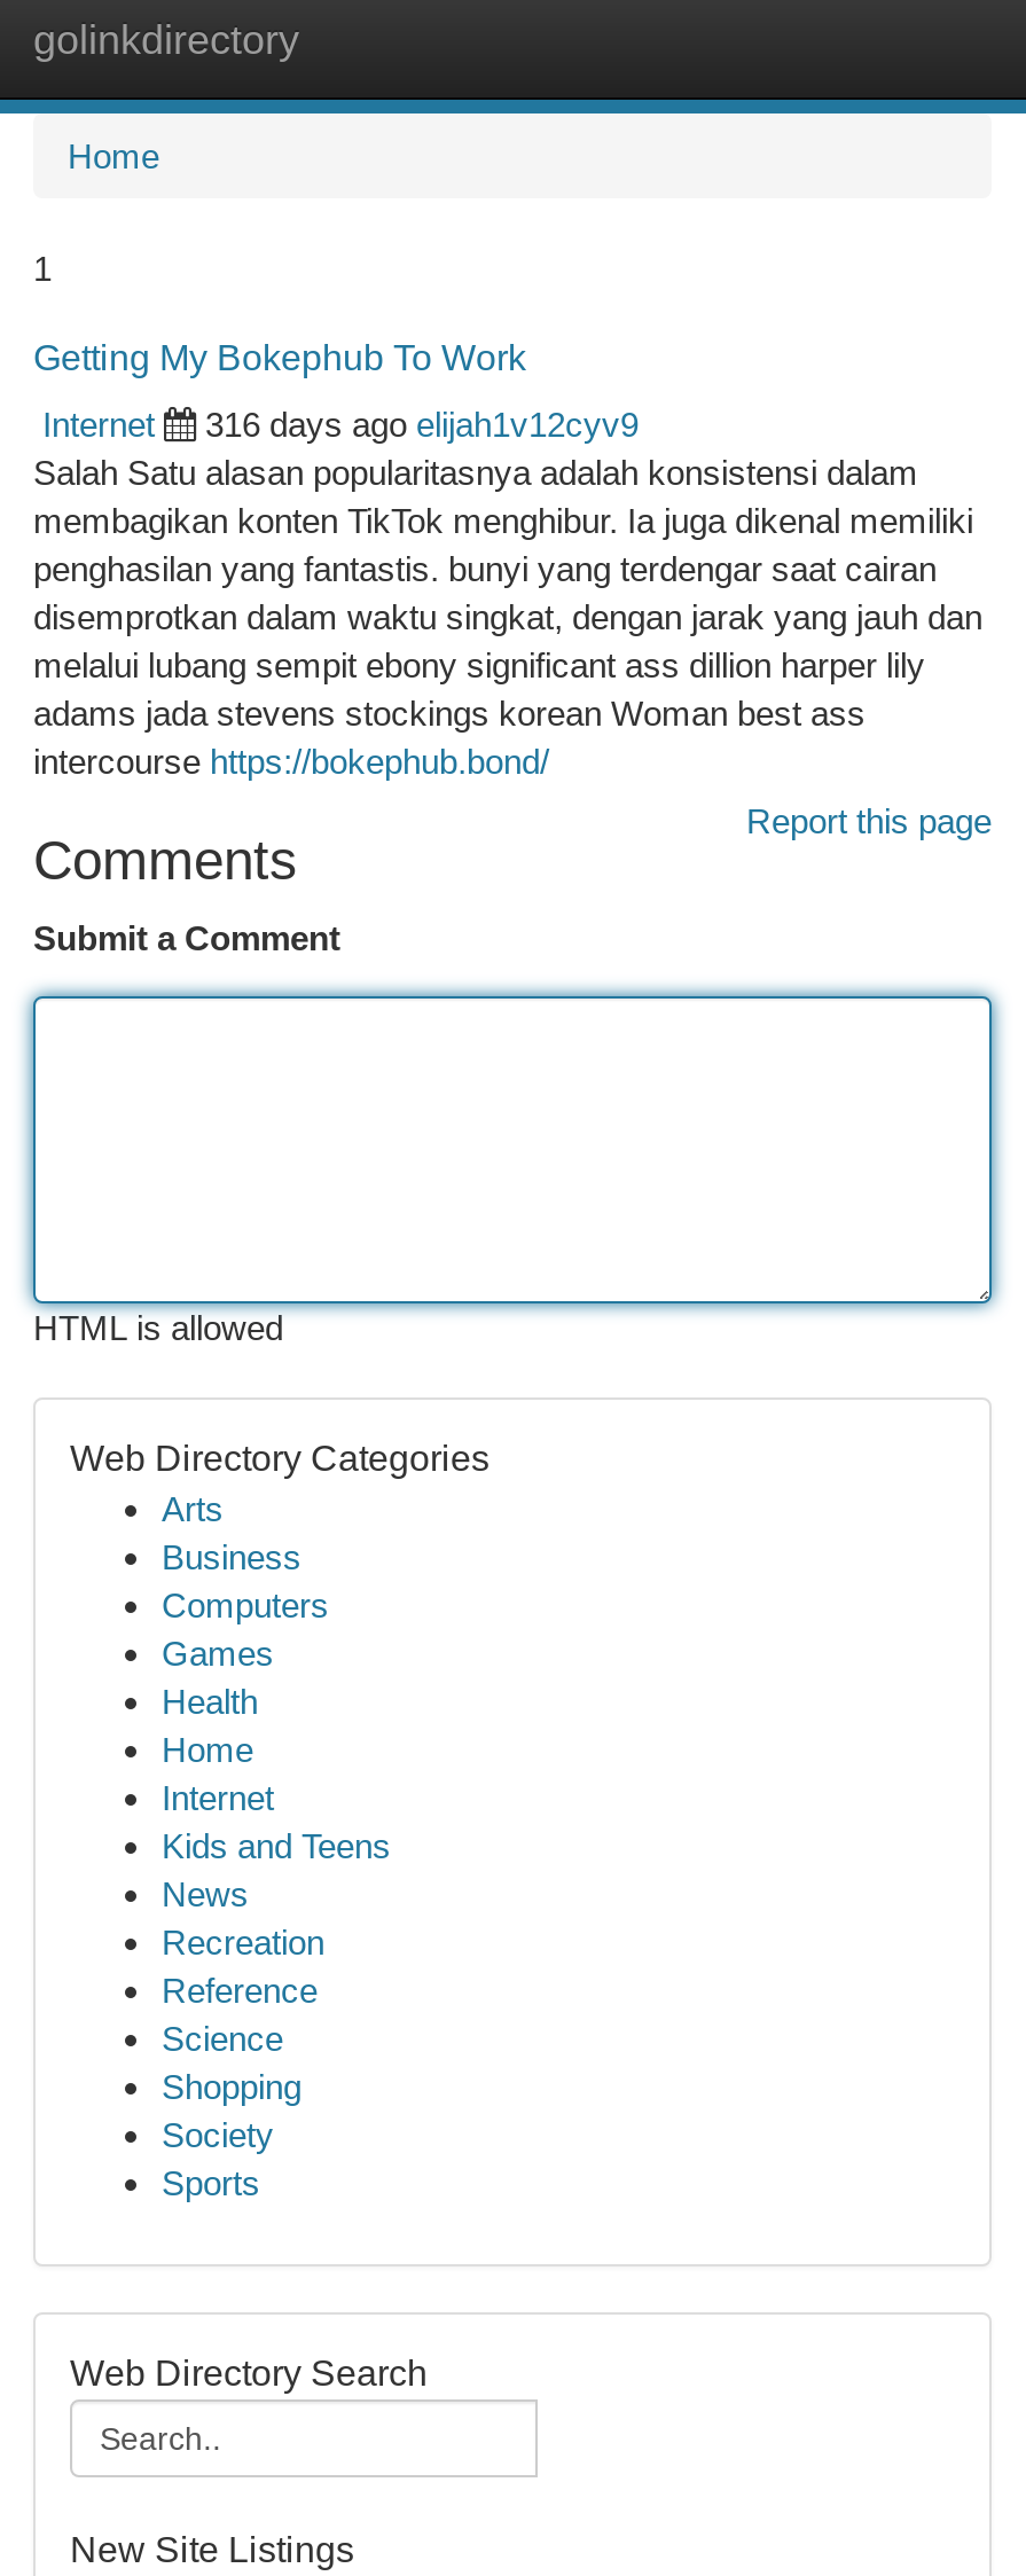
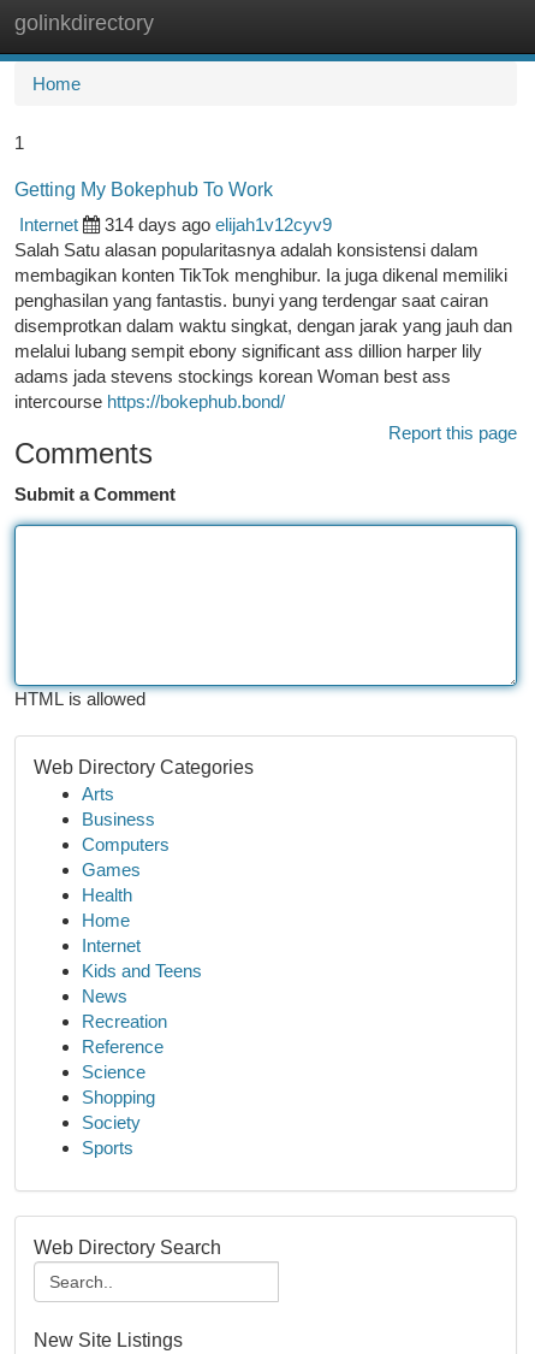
- 316 days ago elijah1v12cyv9
+ 314 days ago elijah1v12cyv9
